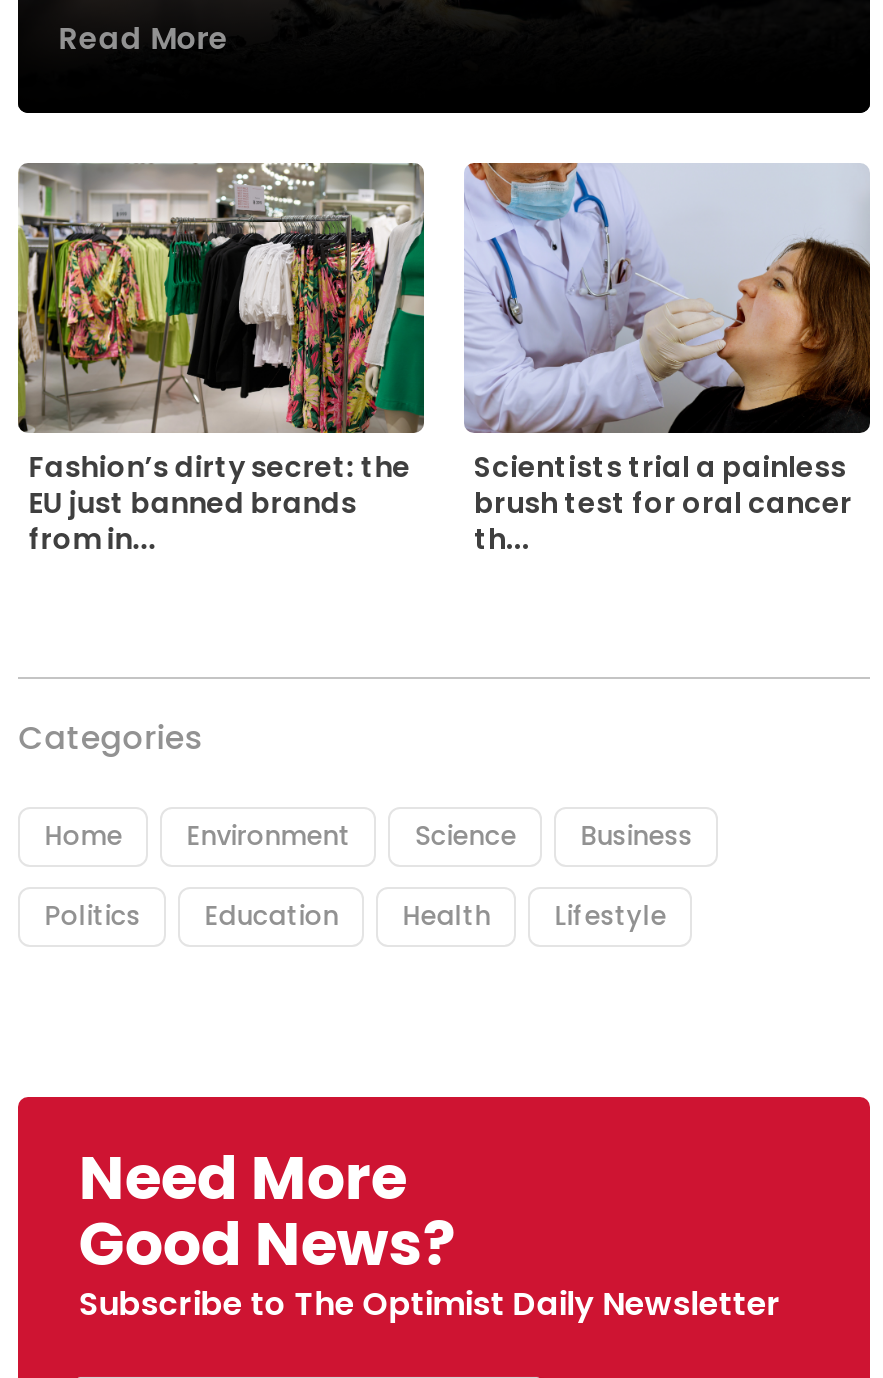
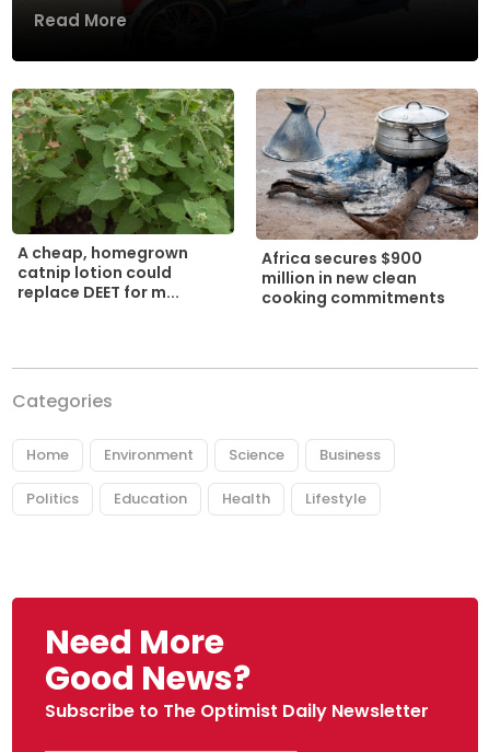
- [image]
- Fashion’s dirty secret: the
- EU just banned brands
- from in...
+ [image]
+ A cheap, homegrown
+ catnip lotion could
+ replace DEET for m...

- [image]
- Scientists trial a painless
- brush test for oral cancer
- th...
+ [image]
+ Africa secures $900
+ million in new clean
+ cooking commitments
